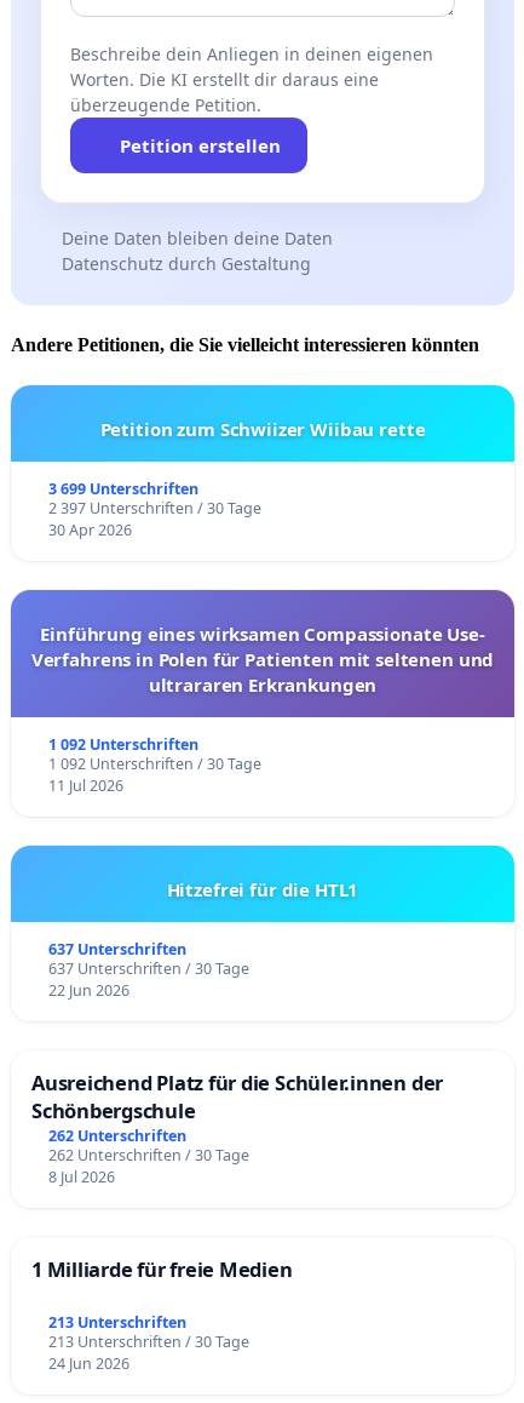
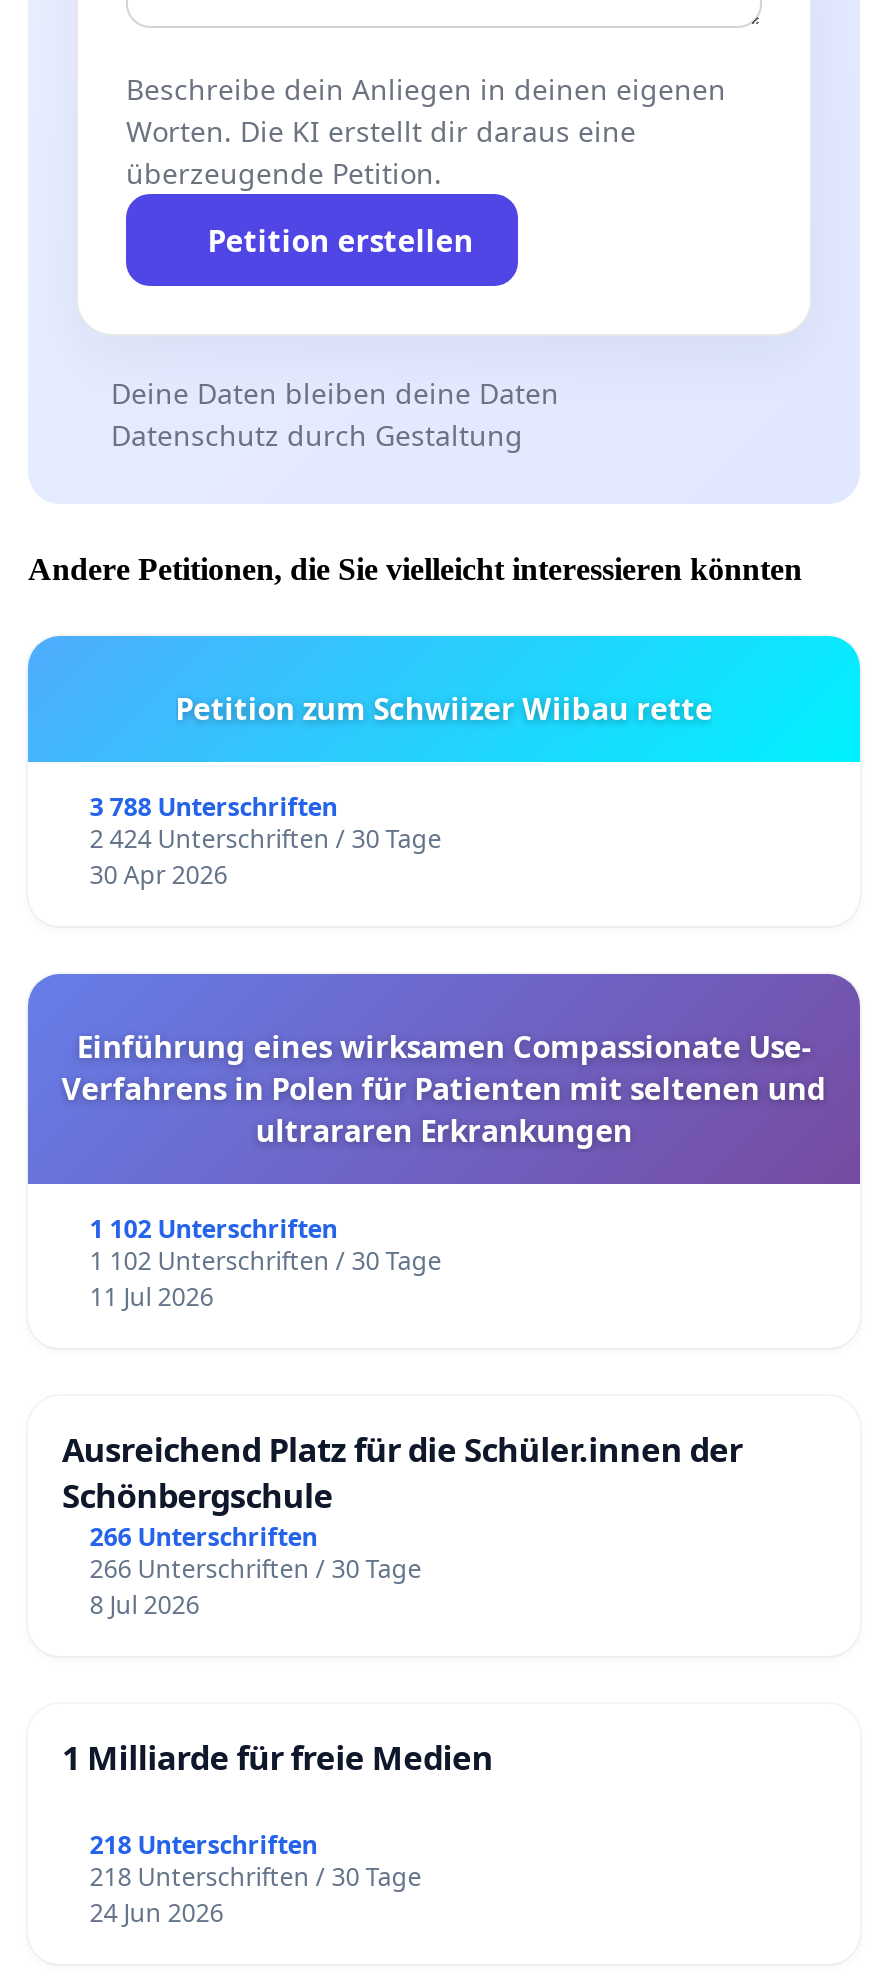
- 3 699 Unterschriften
+ 3 788 Unterschriften

- 2 397 Unterschriften / 30 Tage
+ 2 424 Unterschriften / 30 Tage

- 1 092 Unterschriften
+ 1 102 Unterschriften

- 1 092 Unterschriften / 30 Tage
+ 1 102 Unterschriften / 30 Tage

- Hitzefrei für die HTL1
- 637 Unterschriften
- 637 Unterschriften / 30 Tage
- 22 Jun 2026

- 262 Unterschriften
+ 266 Unterschriften

- 262 Unterschriften / 30 Tage
+ 266 Unterschriften / 30 Tage

- 213 Unterschriften
+ 218 Unterschriften

- 213 Unterschriften / 30 Tage
+ 218 Unterschriften / 30 Tage
